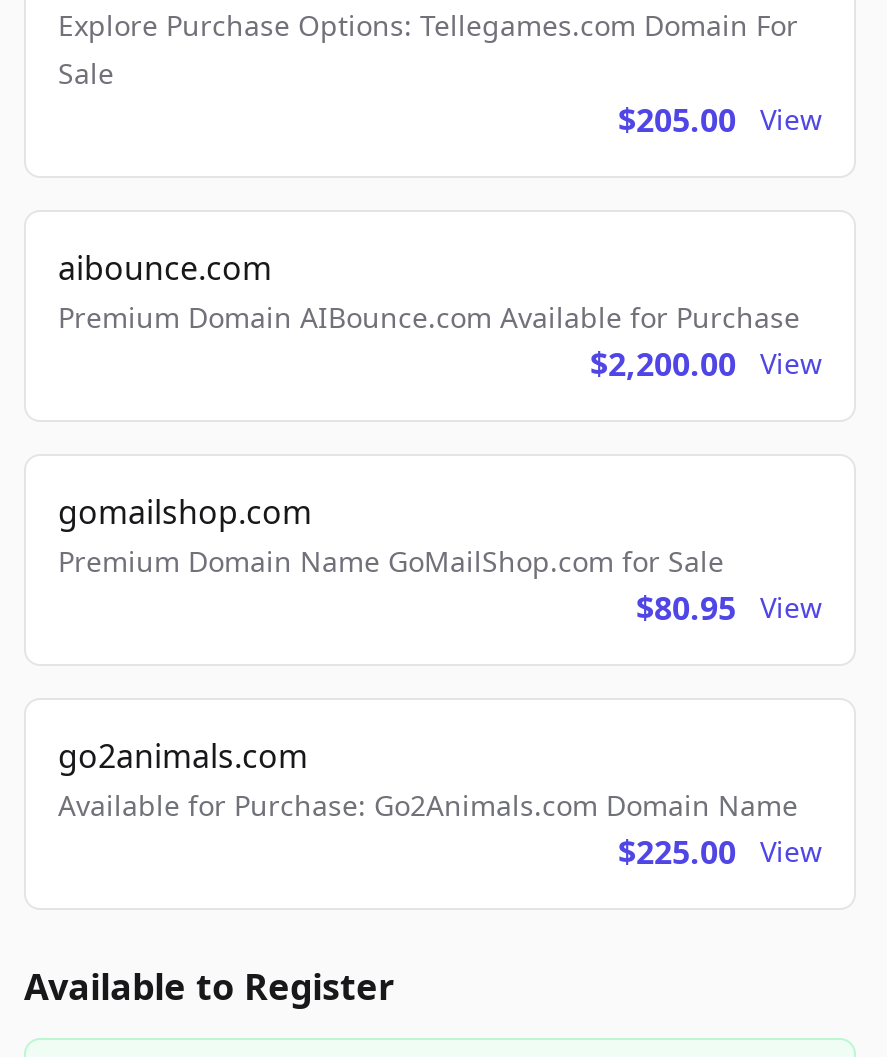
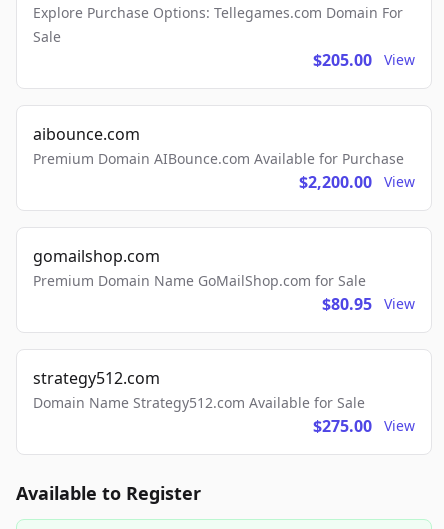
- go2animals.com
- Available for Purchase: Go2Animals.com Domain Name
- $225.00
+ strategy512.com
+ Domain Name Strategy512.com Available for Sale
+ $275.00
